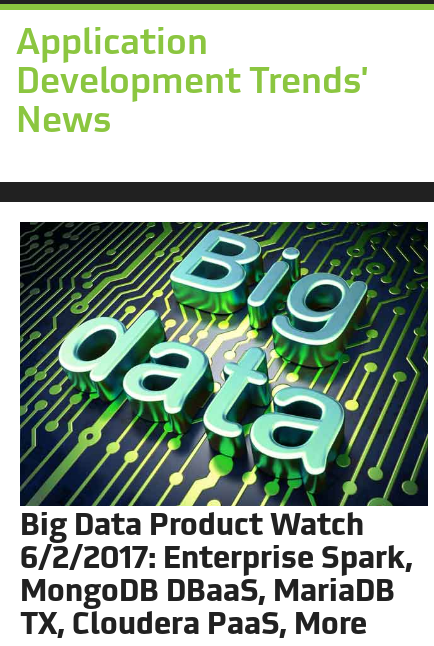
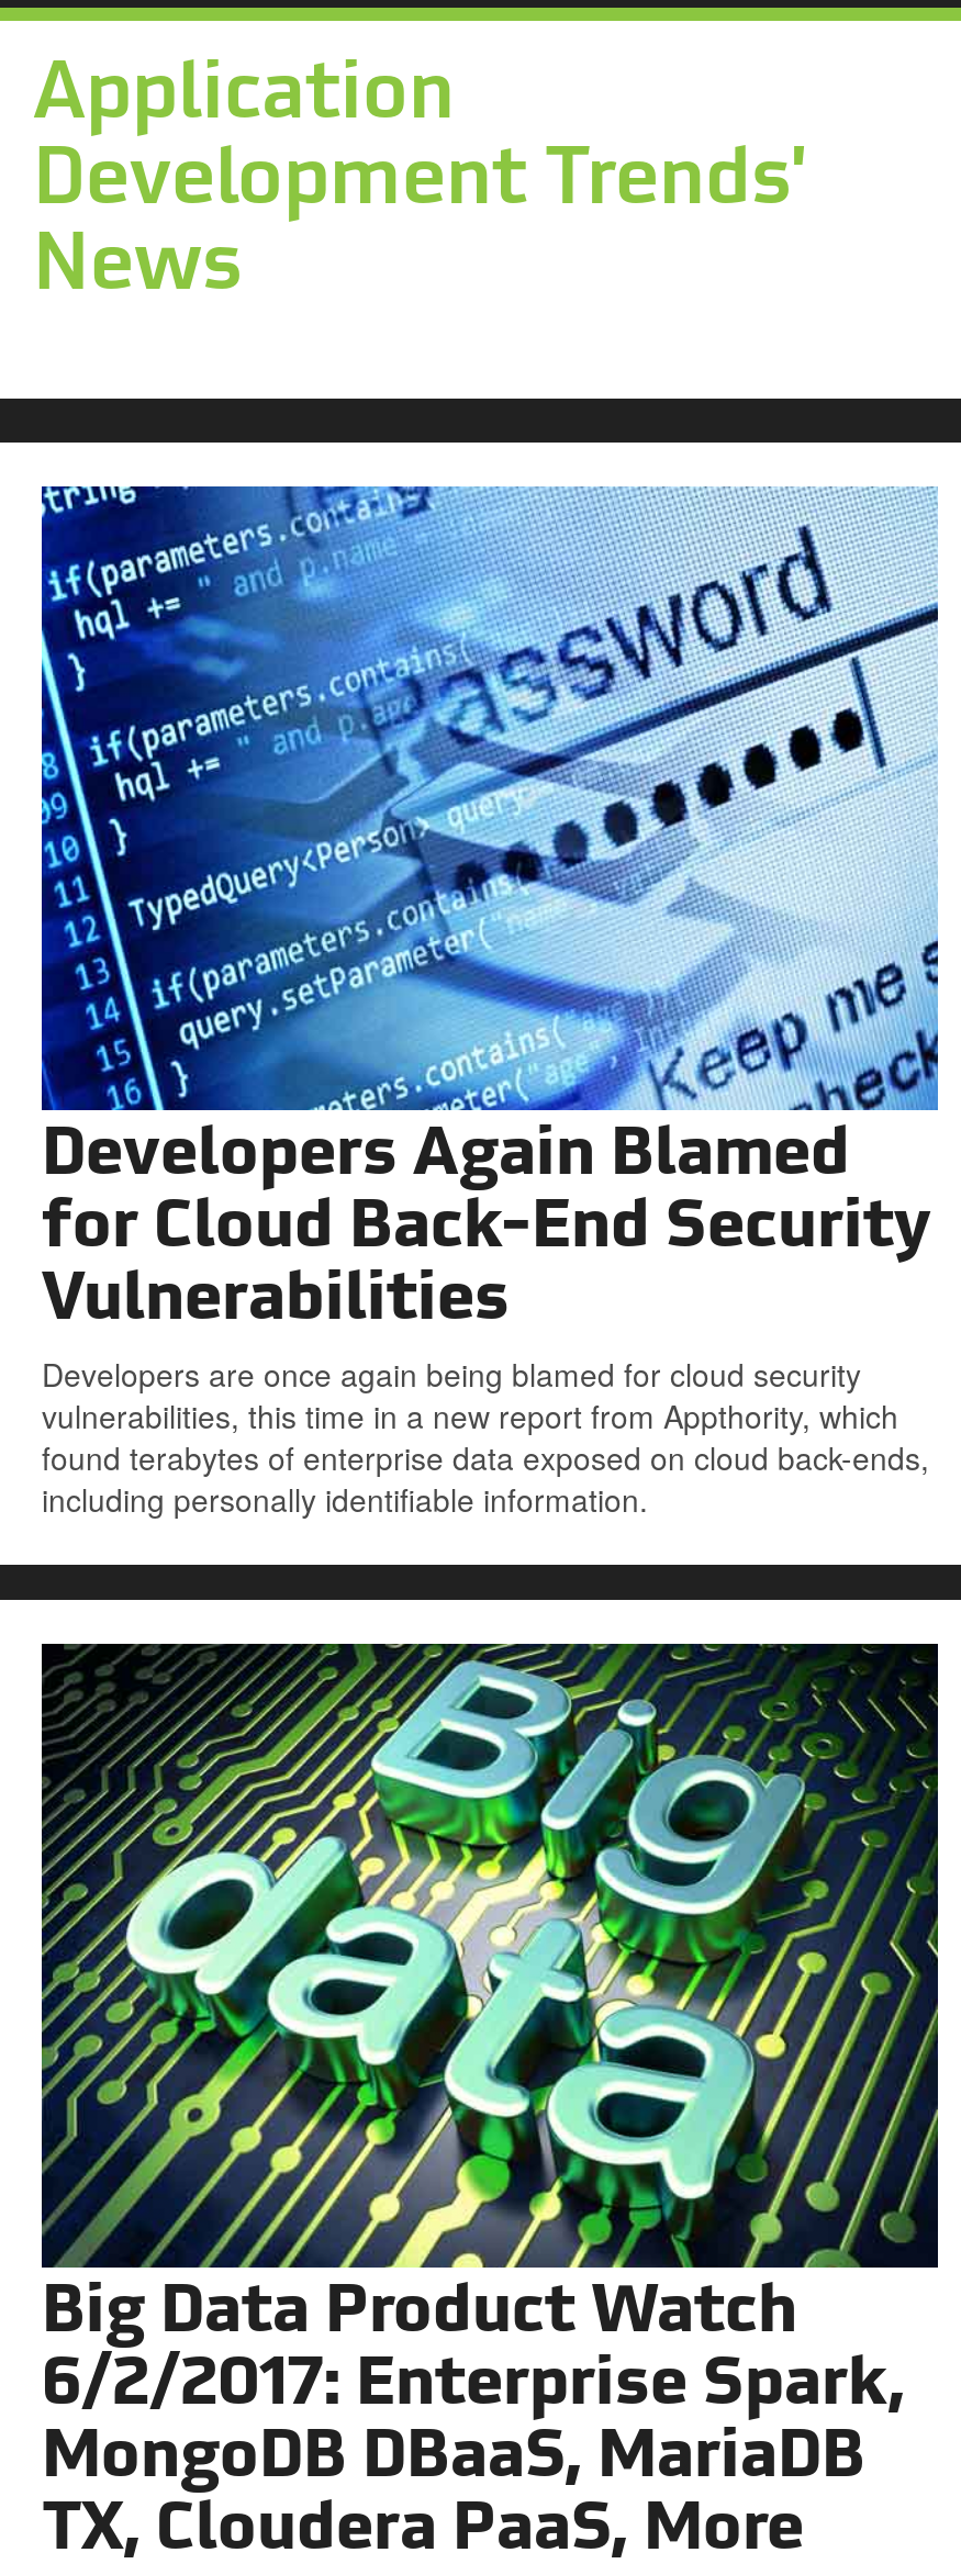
+ [image]
+ Developers Again Blamed
+ for Cloud Back-End Security
+ Vulnerabilities
+ Developers are once again being blamed for cloud security
+ vulnerabilities, this time in a new report from Appthority, which
+ found terabytes of enterprise data exposed on cloud back-ends,
+ including personally identifiable information.
